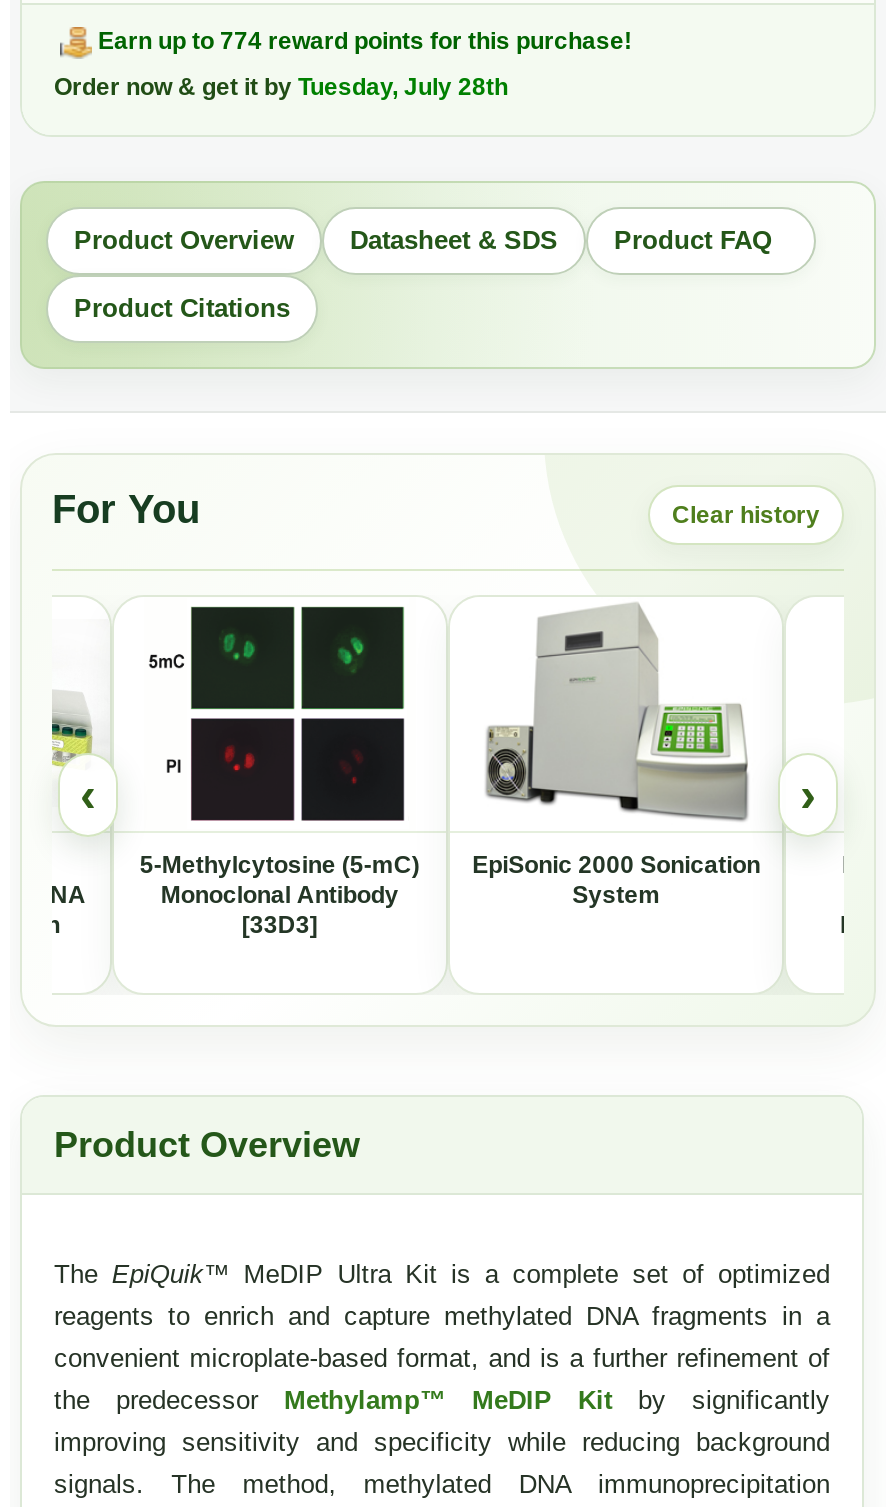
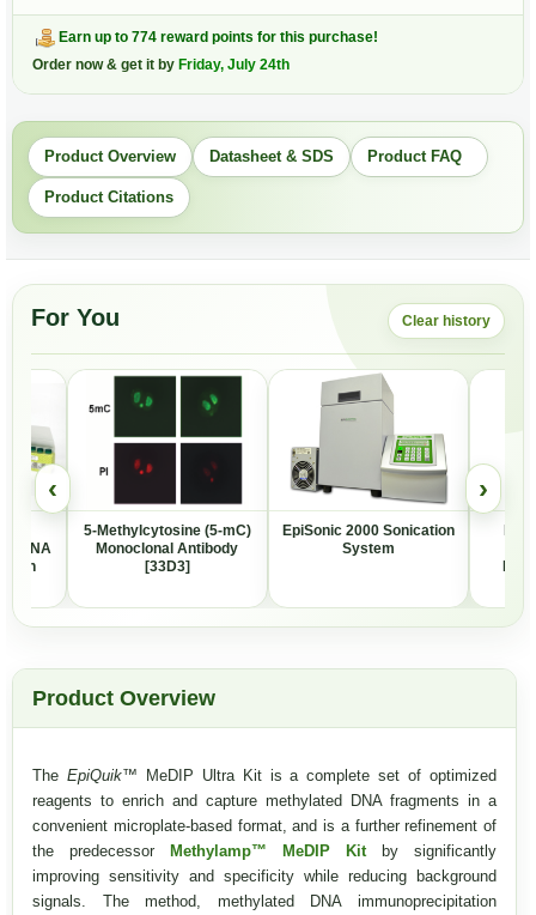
- Order now & get it by Tuesday, July 28th
+ Order now & get it by Friday, July 24th
